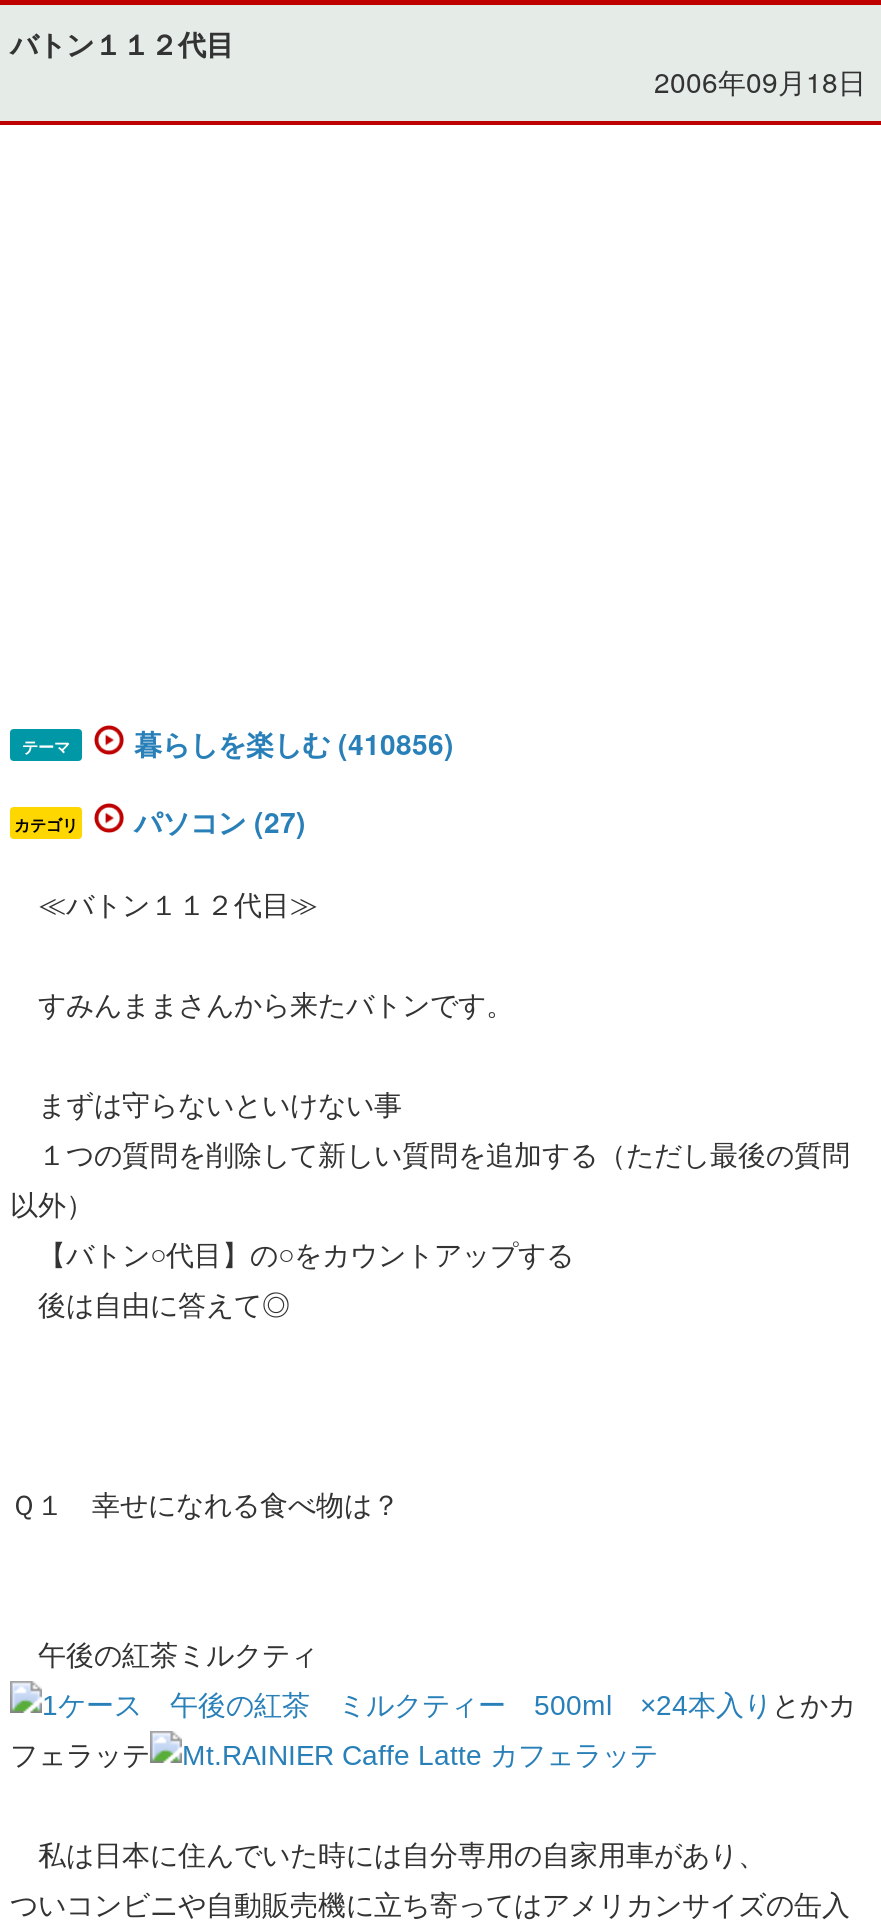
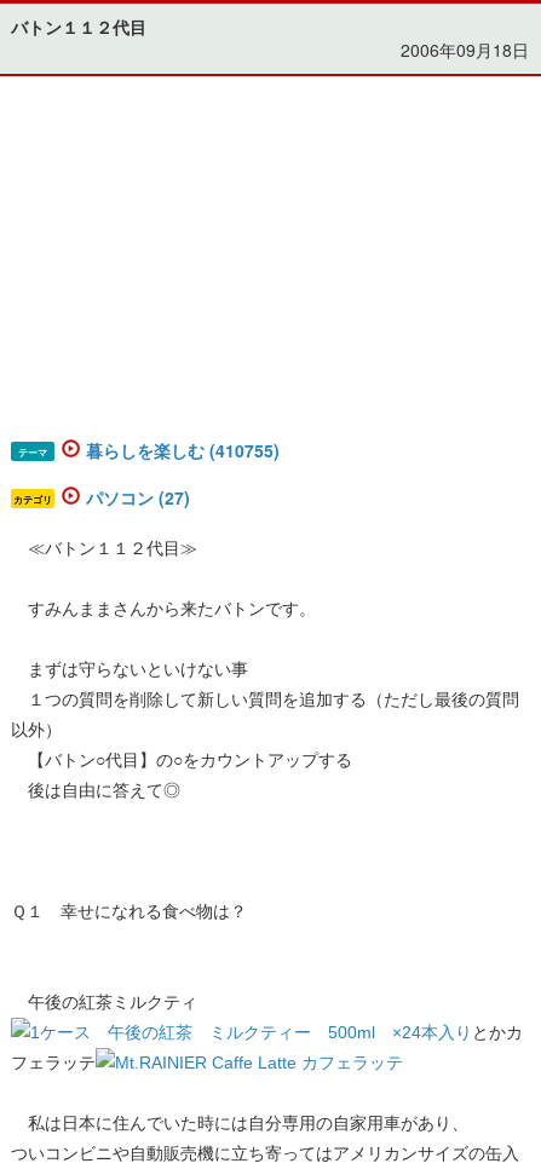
- 暮らしを楽しむ (410856)
+ 暮らしを楽しむ (410755)
